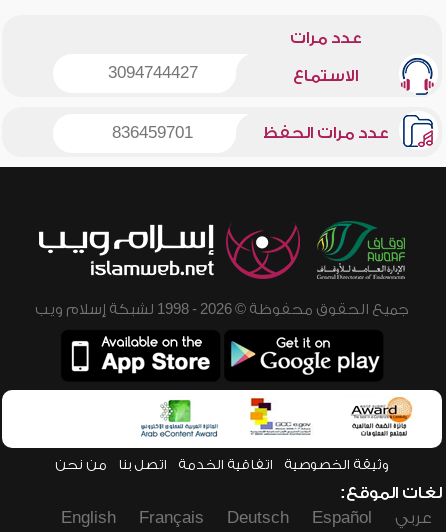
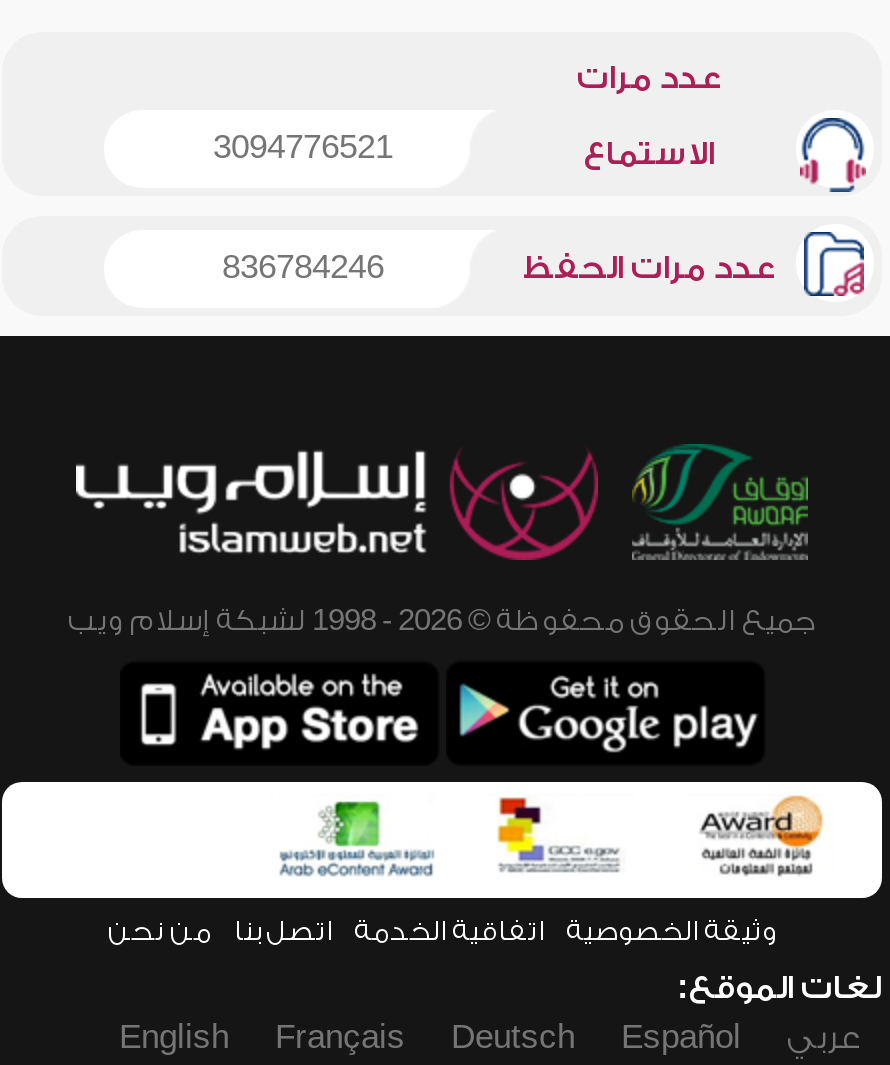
- 3094744427
+ 3094776521

- 836459701
+ 836784246
